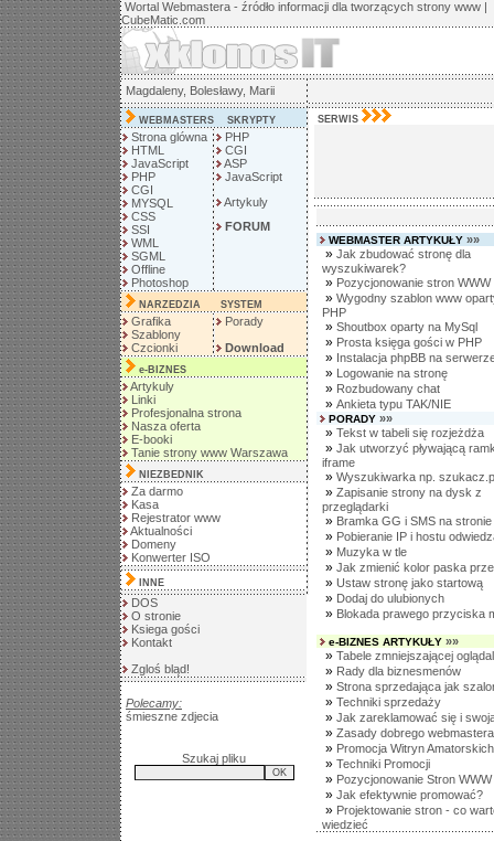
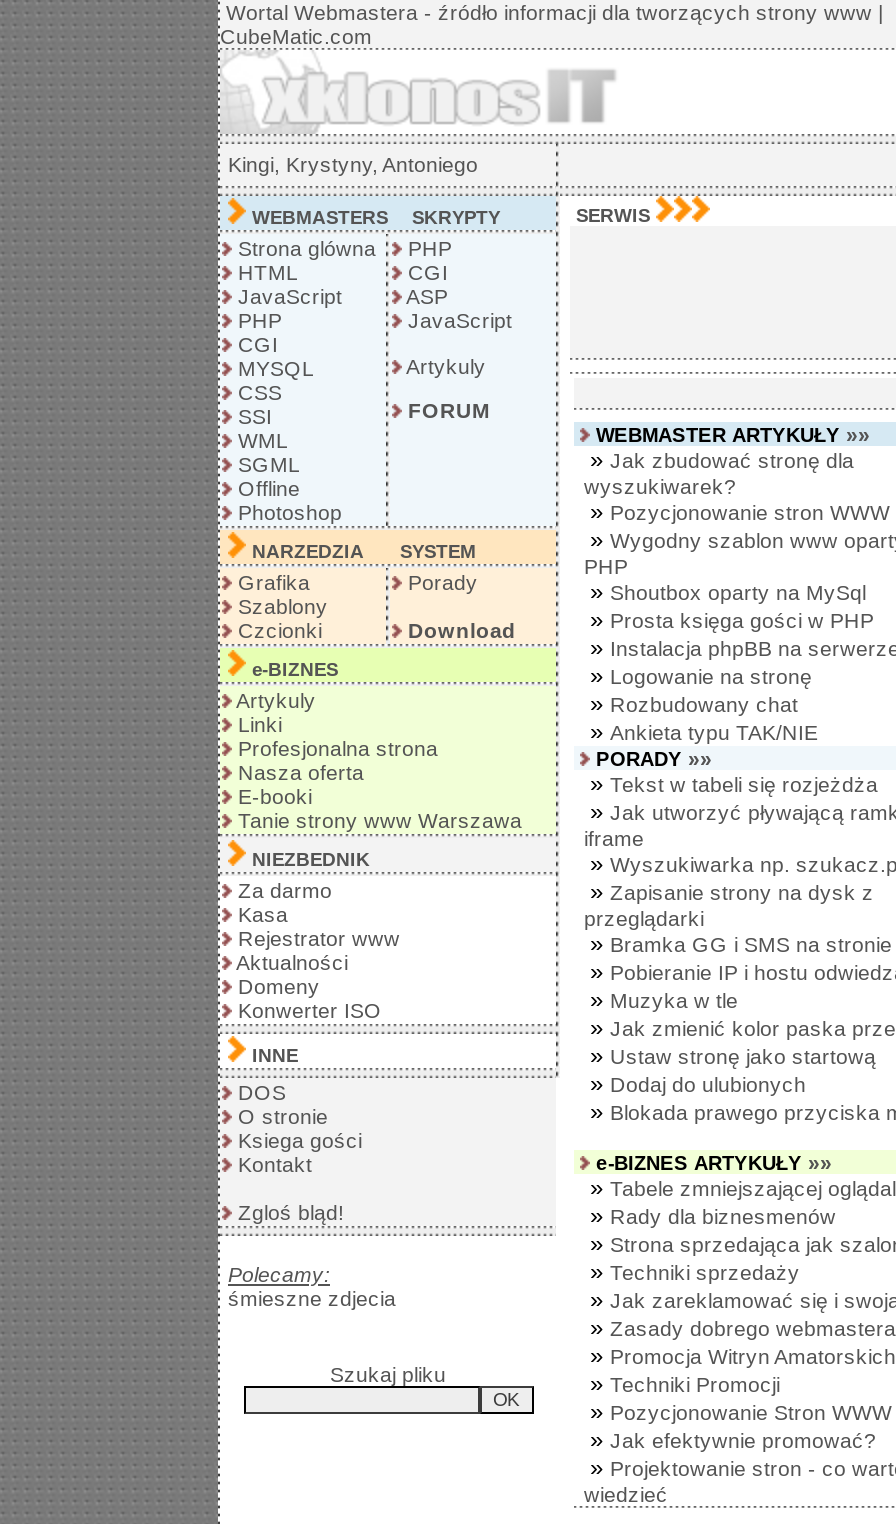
- Magdaleny, Bolesławy, Marii
+ Kingi, Krystyny, Antoniego
